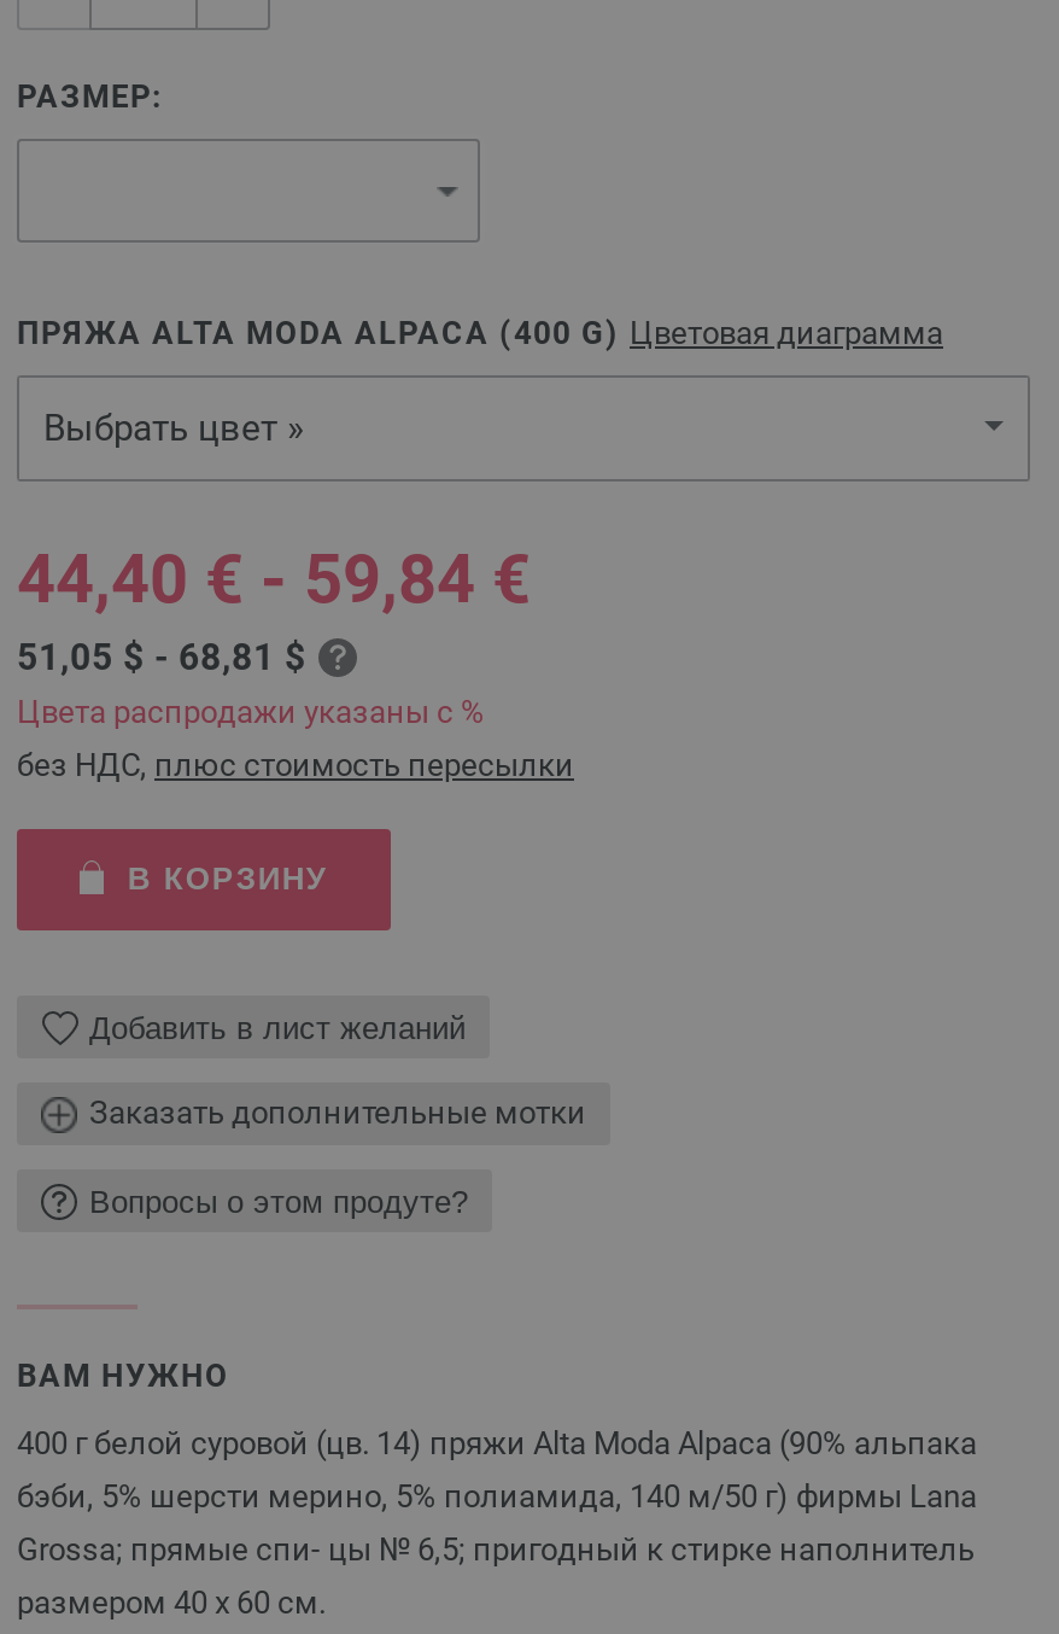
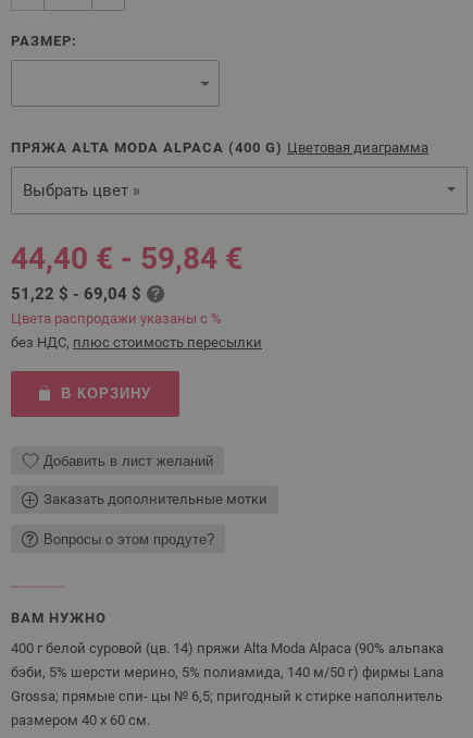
- 51,05 $ - 68,81 $
+ 51,22 $ - 69,04 $
